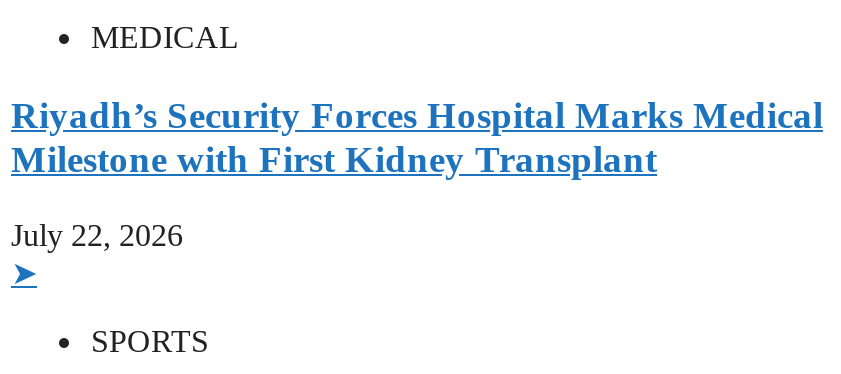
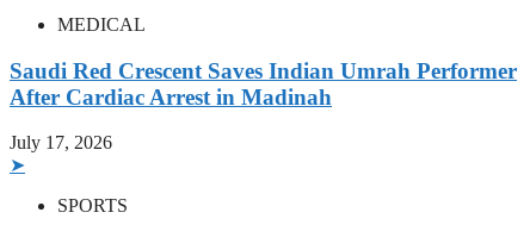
- Riyadh’s Security Forces Hospital Marks Medical
- Milestone with First Kidney Transplant
+ Saudi Red Crescent Saves Indian Umrah Performer
+ After Cardiac Arrest in Madinah

- July 22, 2026
+ July 17, 2026
